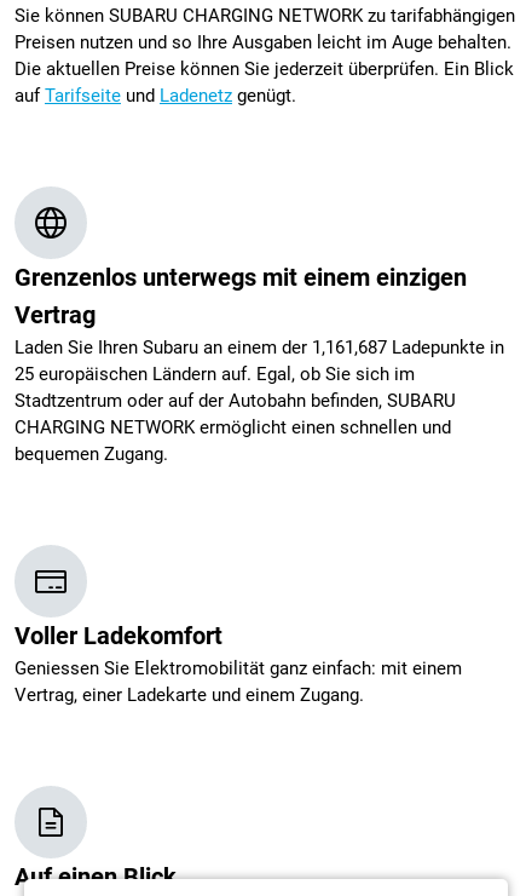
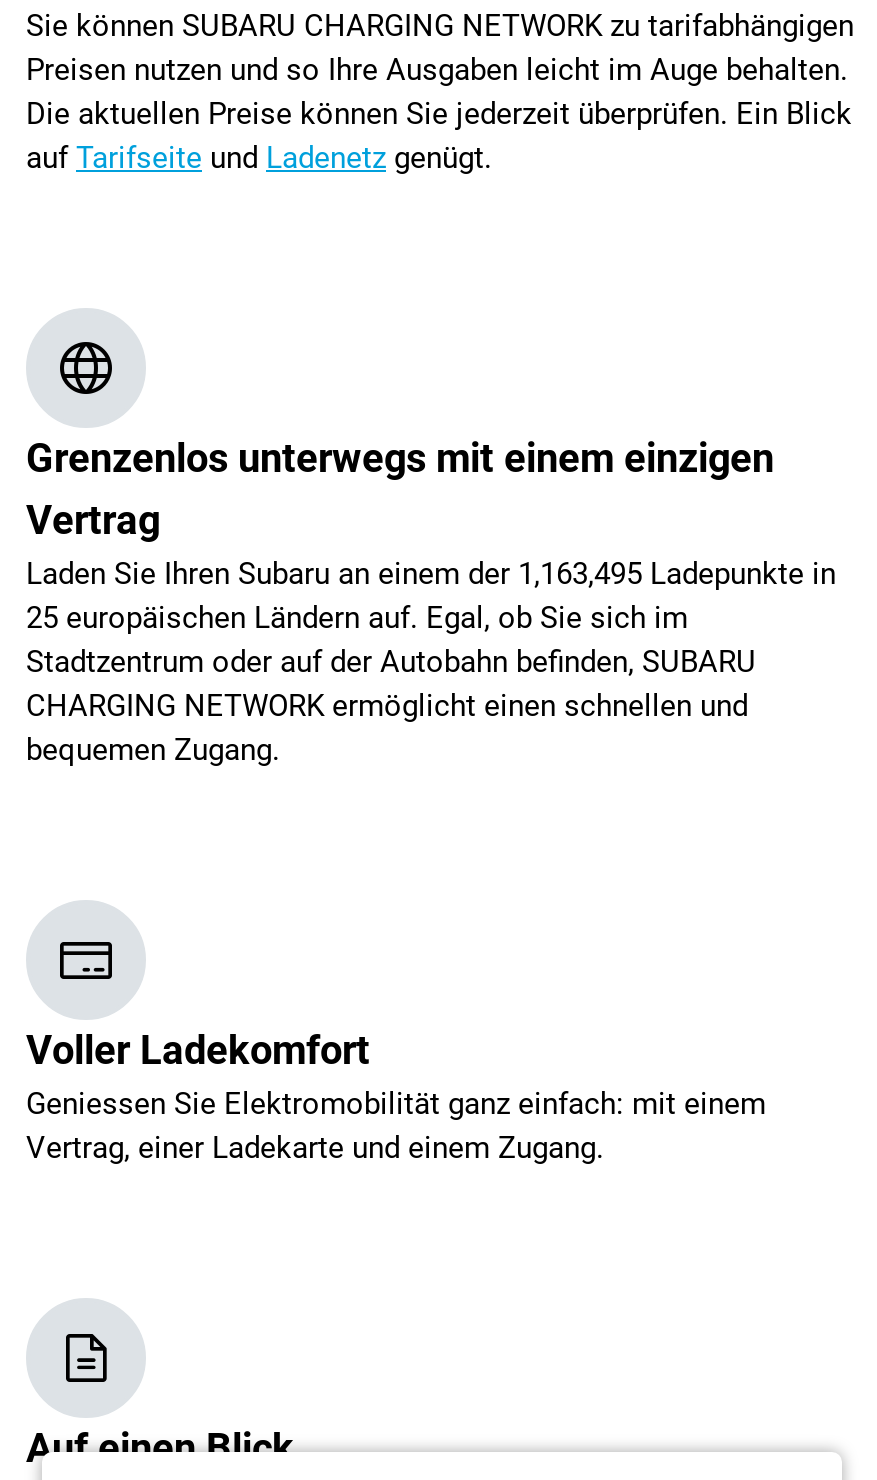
- Laden Sie Ihren Subaru an einem der 1,161,687 Ladepunkte in
+ Laden Sie Ihren Subaru an einem der 1,163,495 Ladepunkte in
